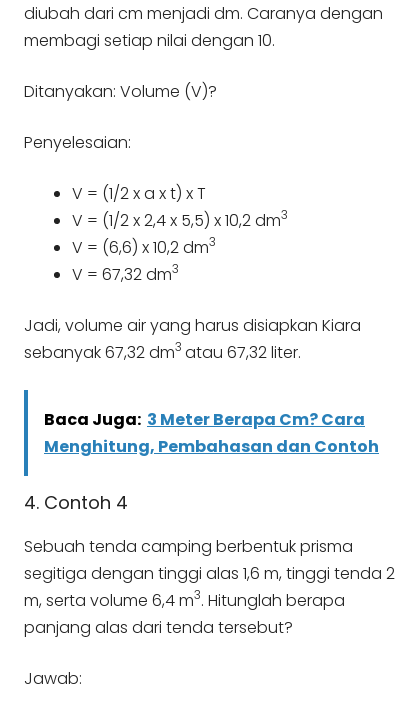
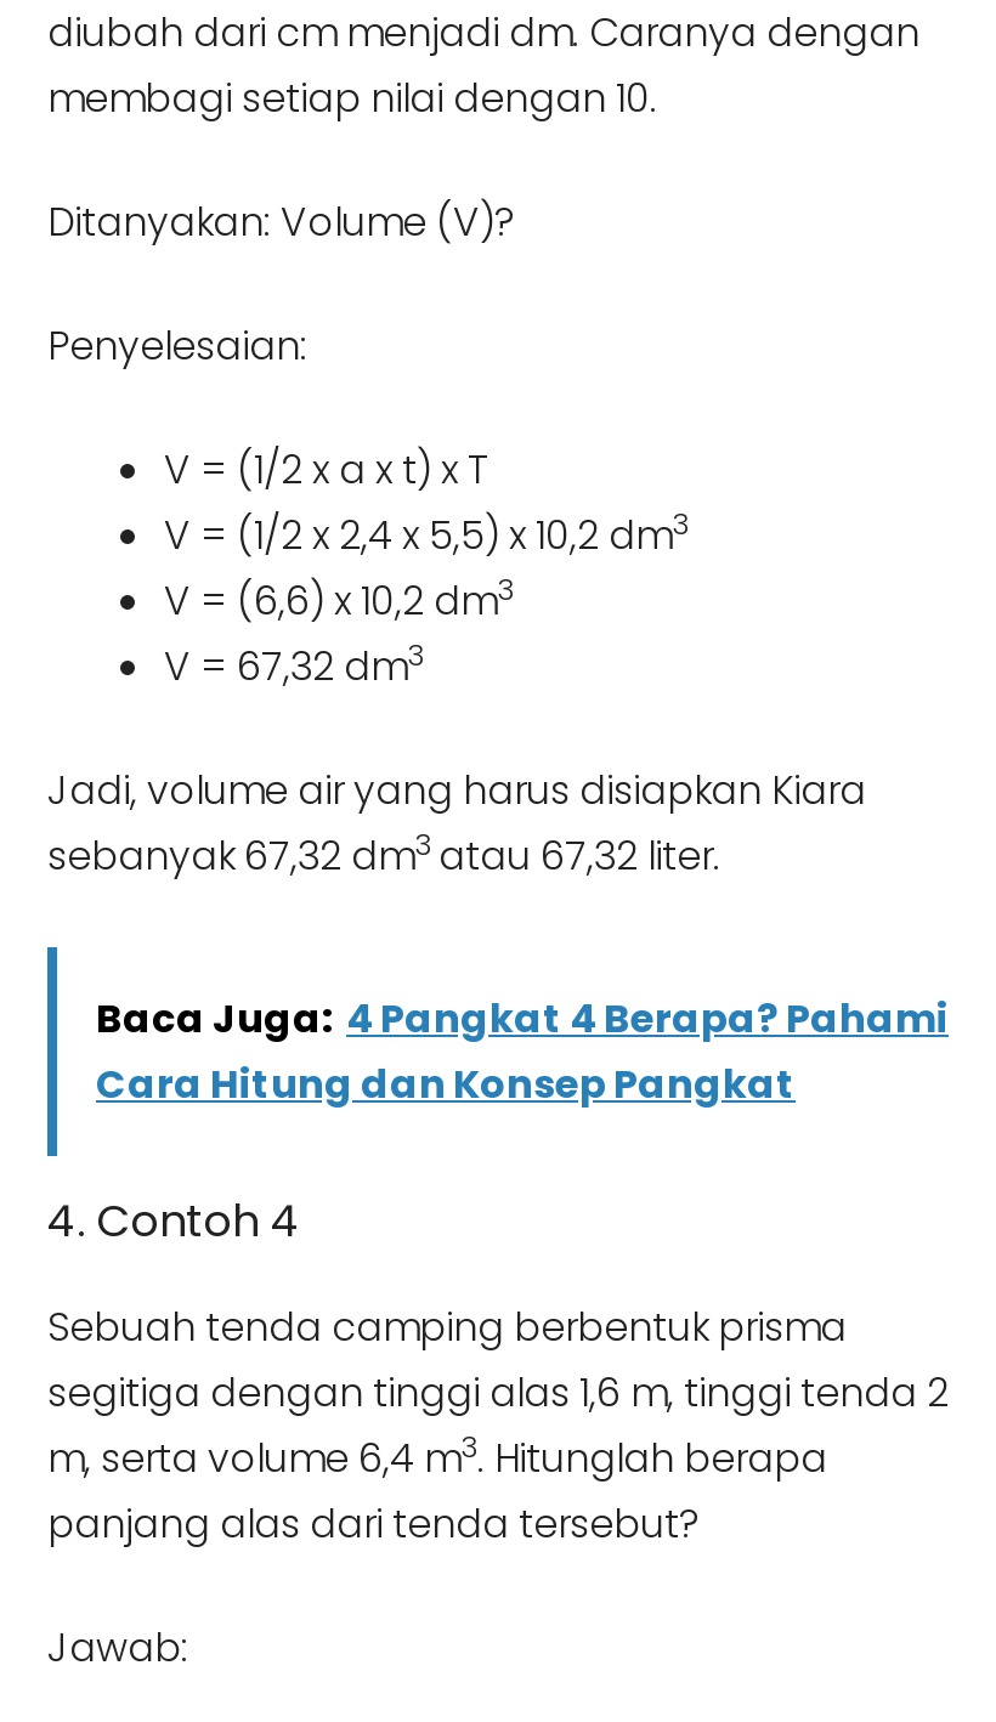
- Baca Juga: 3 Meter Berapa Cm? Cara
- Menghitung, Pembahasan dan Contoh
+ Baca Juga: 4 Pangkat 4 Berapa? Pahami
+ Cara Hitung dan Konsep Pangkat
